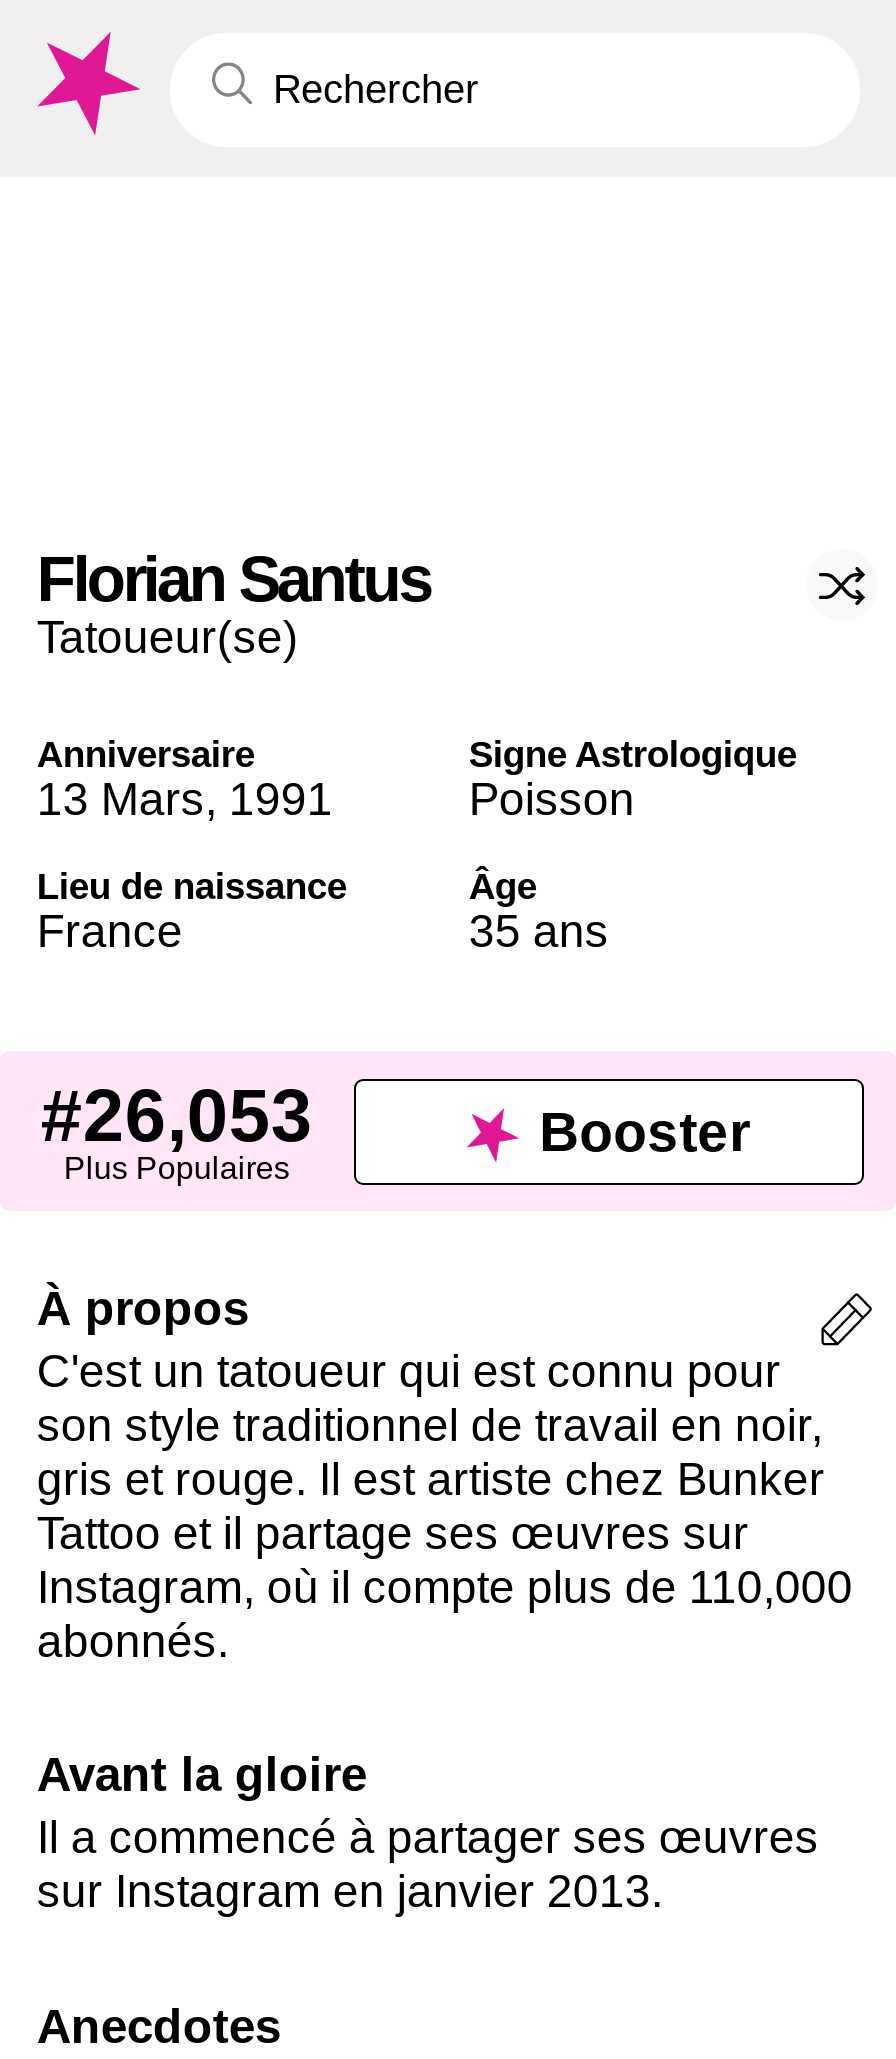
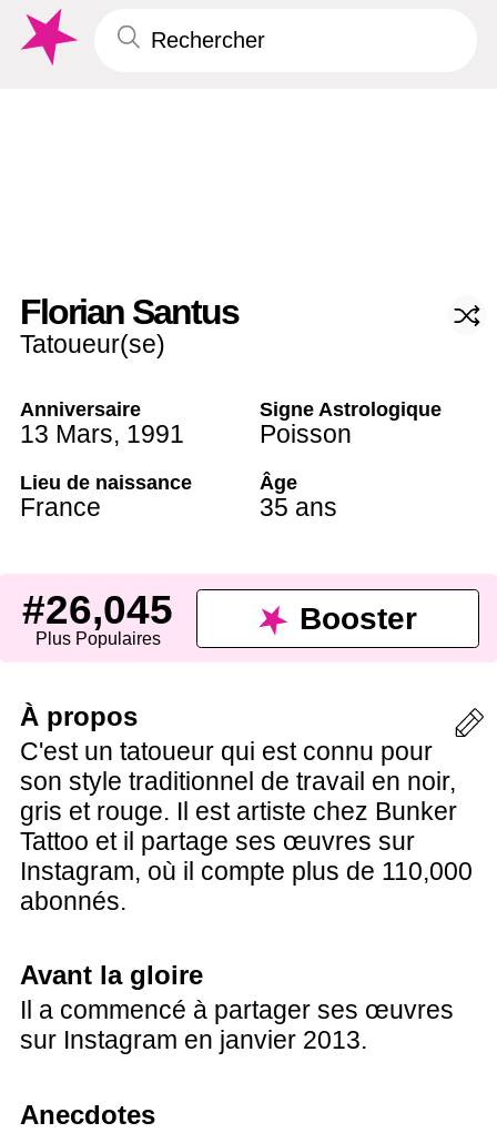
- #26,053
+ #26,045
